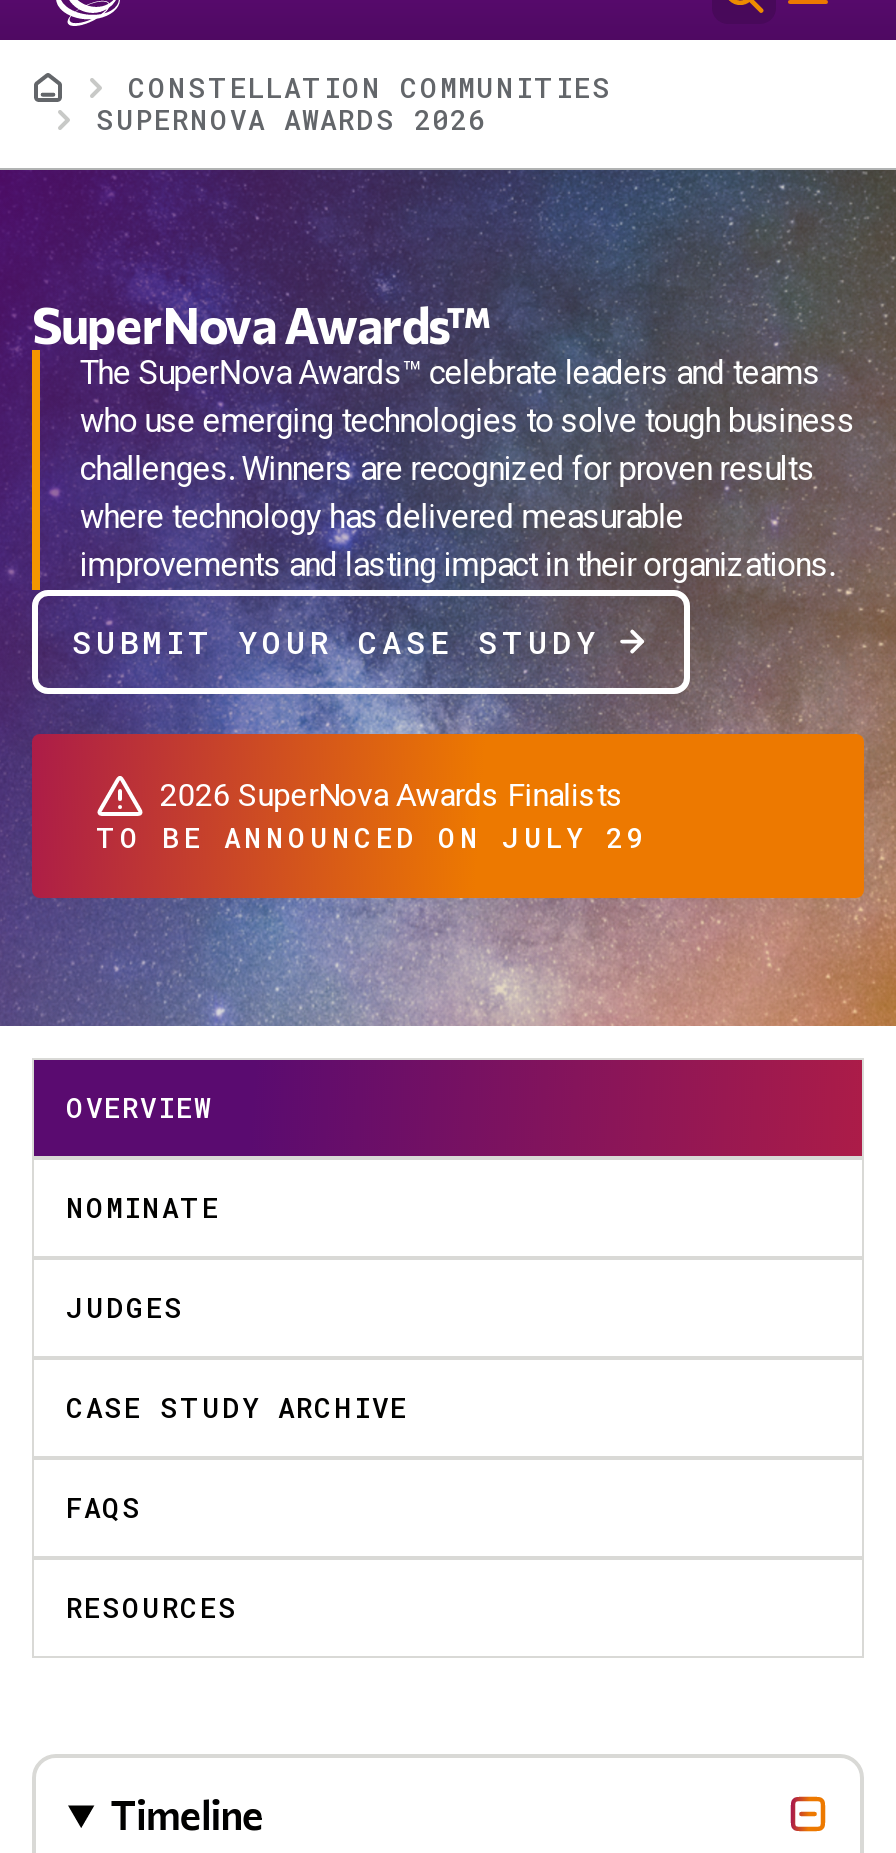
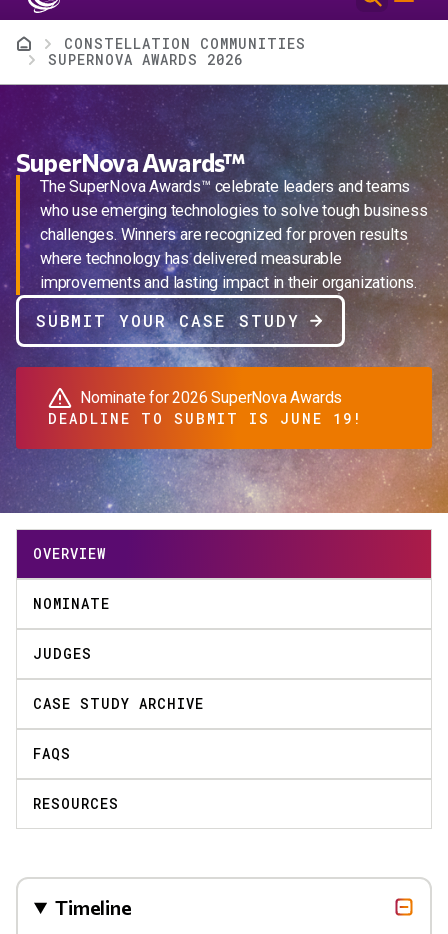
- 2026 SuperNova Awards Finalists
- TO BE ANNOUNCED ON JULY 29
+ Nominate for 2026 SuperNova Awards
+ DEADLINE TO SUBMIT IS JUNE 19!
